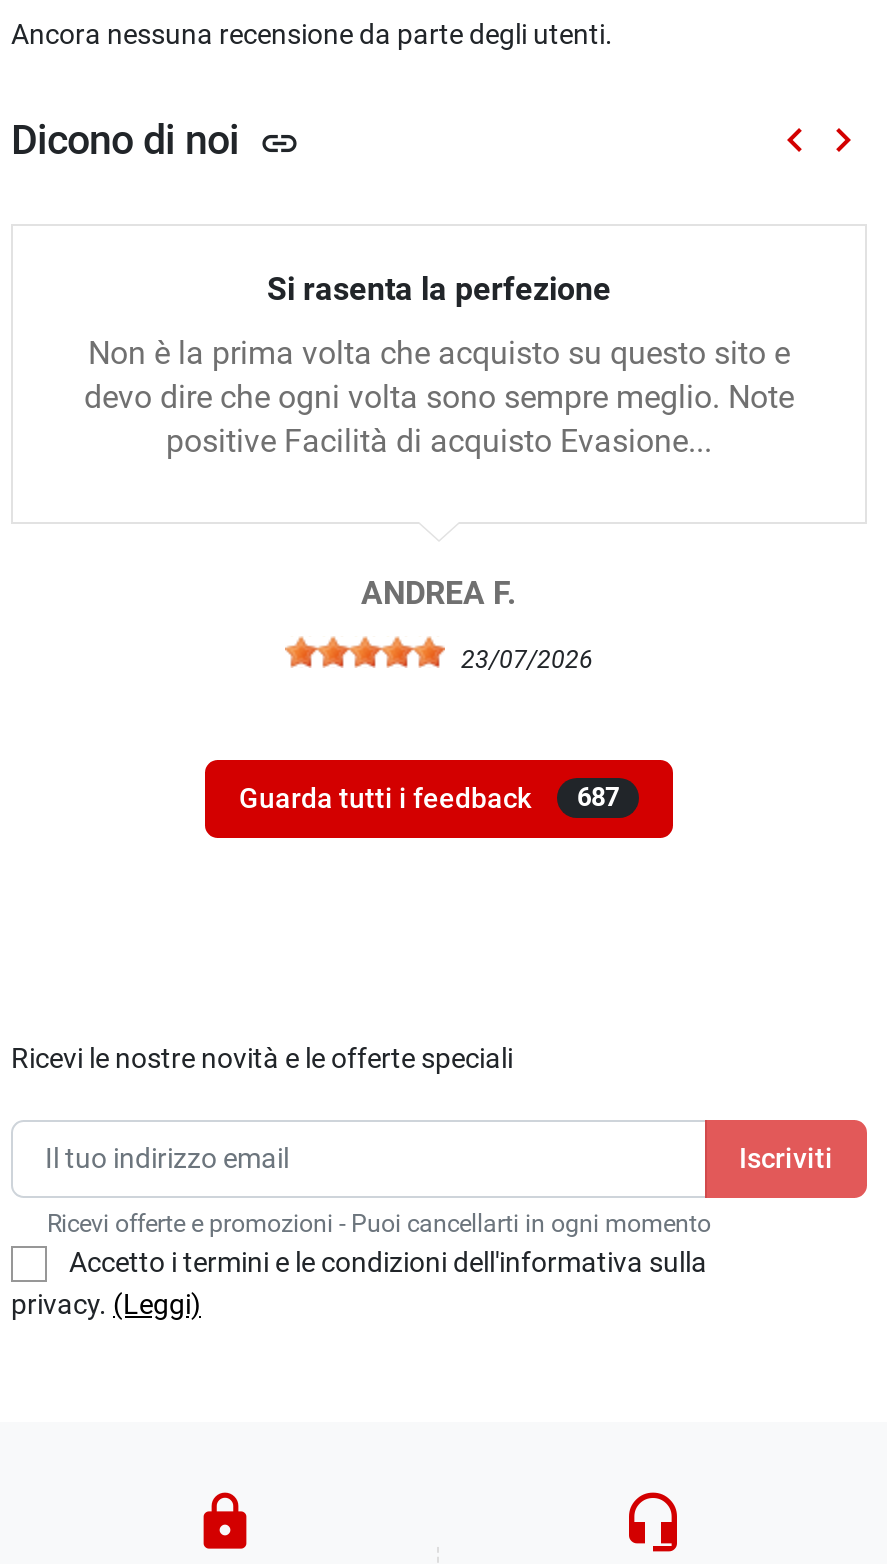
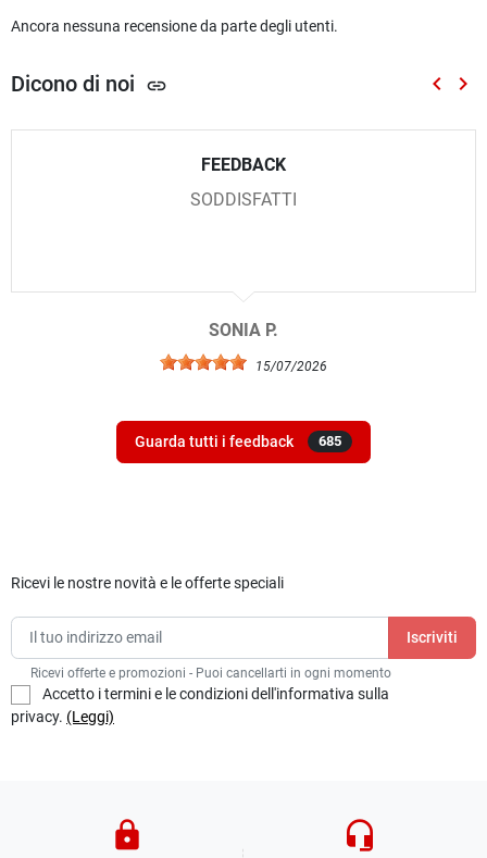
- Si rasenta la perfezione
+ FEEDBACK

- Non è la prima volta che acquisto su questo sito e
- devo dire che ogni volta sono sempre meglio. Note
- positive Facilità di acquisto Evasione...
+ SODDISFATTI

- ANDREA F.
+ SONIA P.

- 23/07/2026
+ 15/07/2026

- Guarda tutti i feedback 687
+ Guarda tutti i feedback 685
